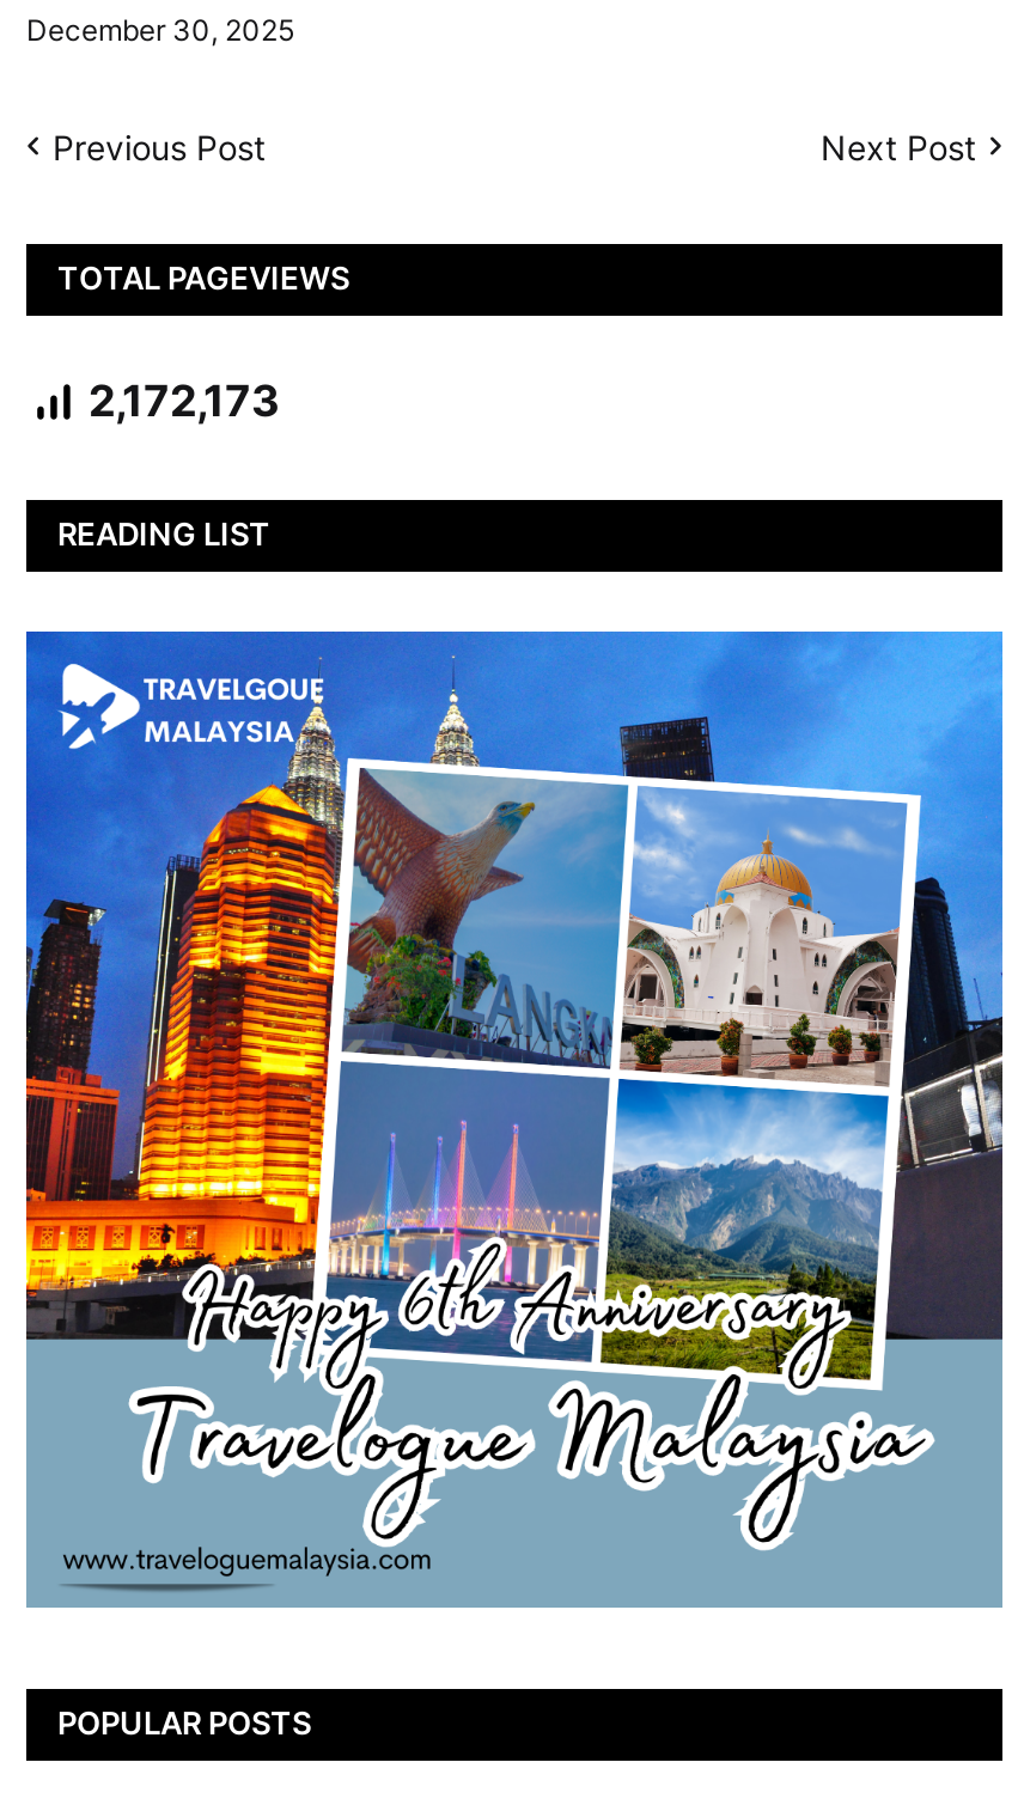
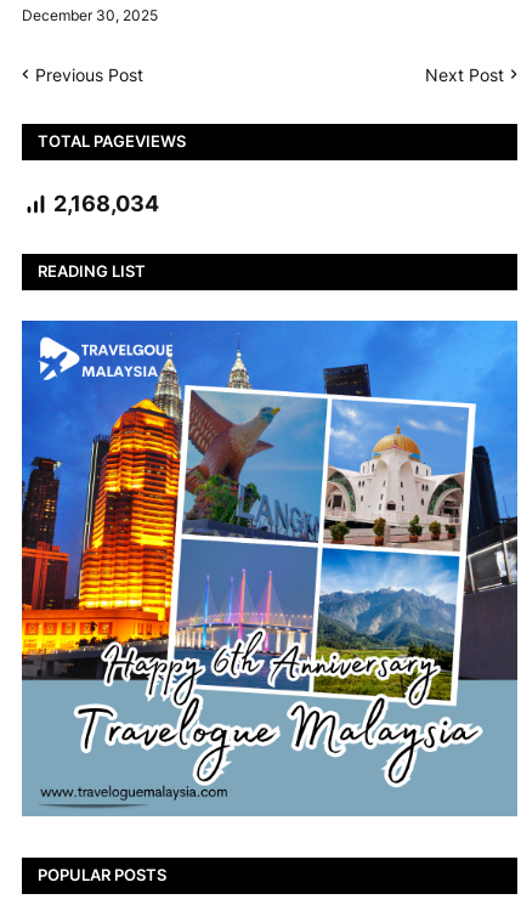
- 2,172,173
+ 2,168,034
